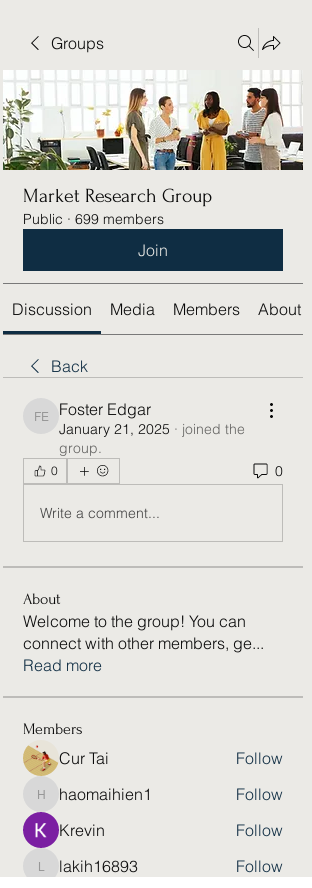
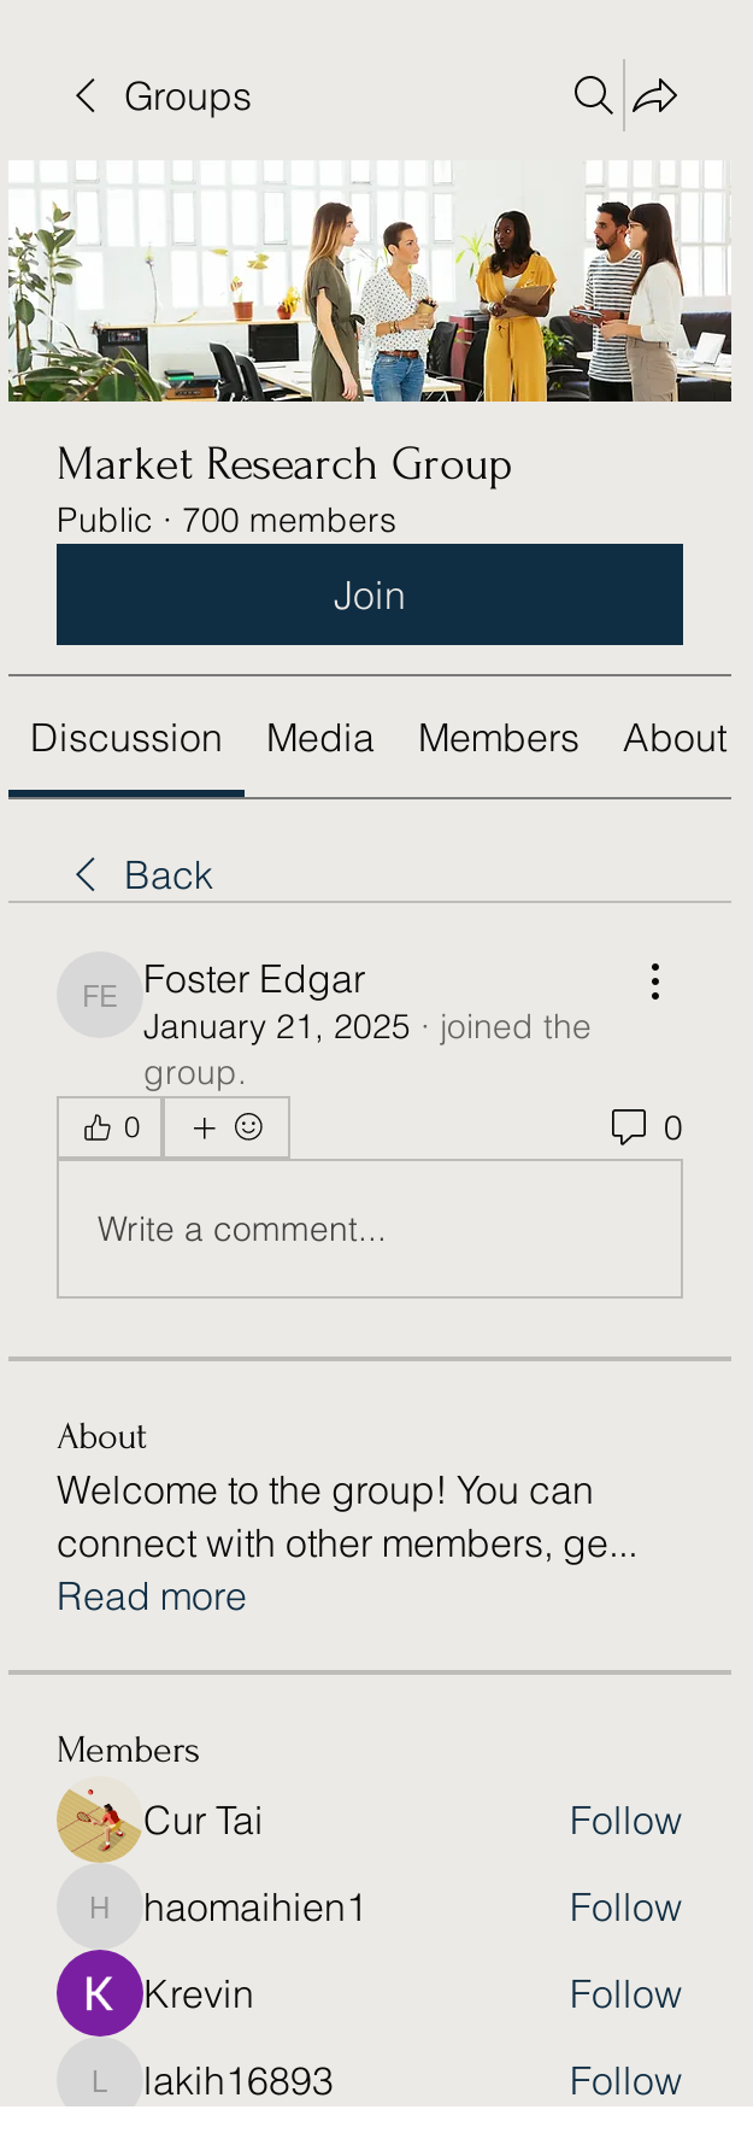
- Public · 699 members
+ Public · 700 members
